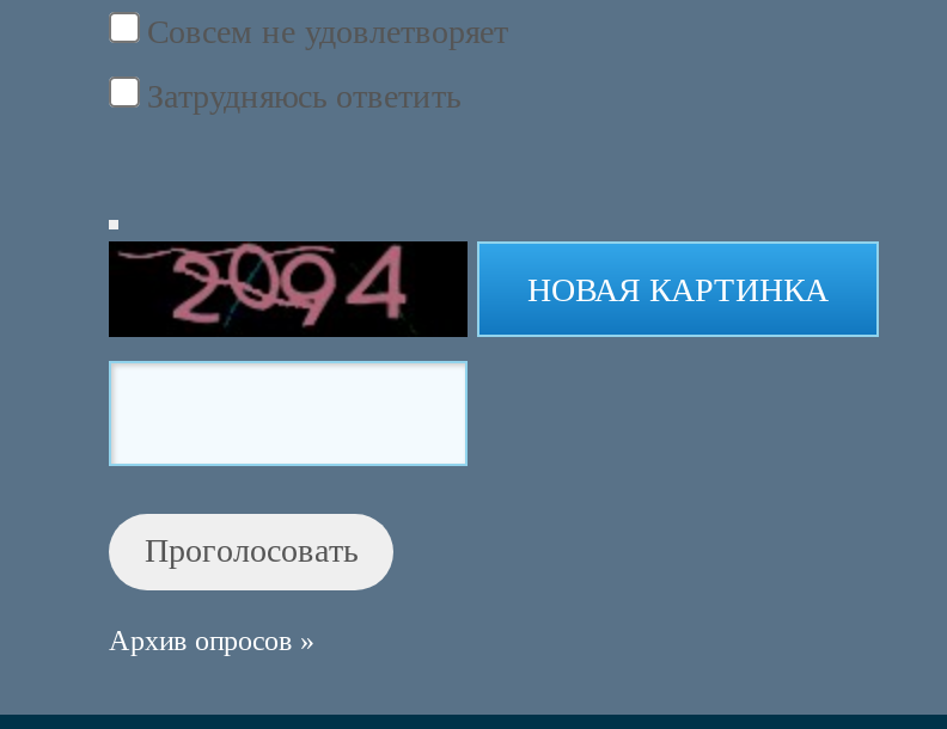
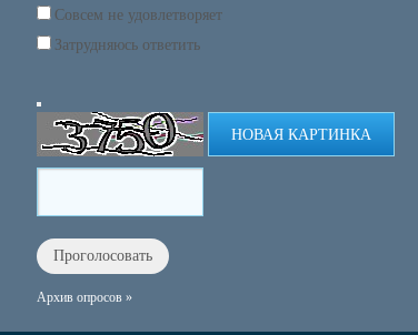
- [image]
+ [image]
